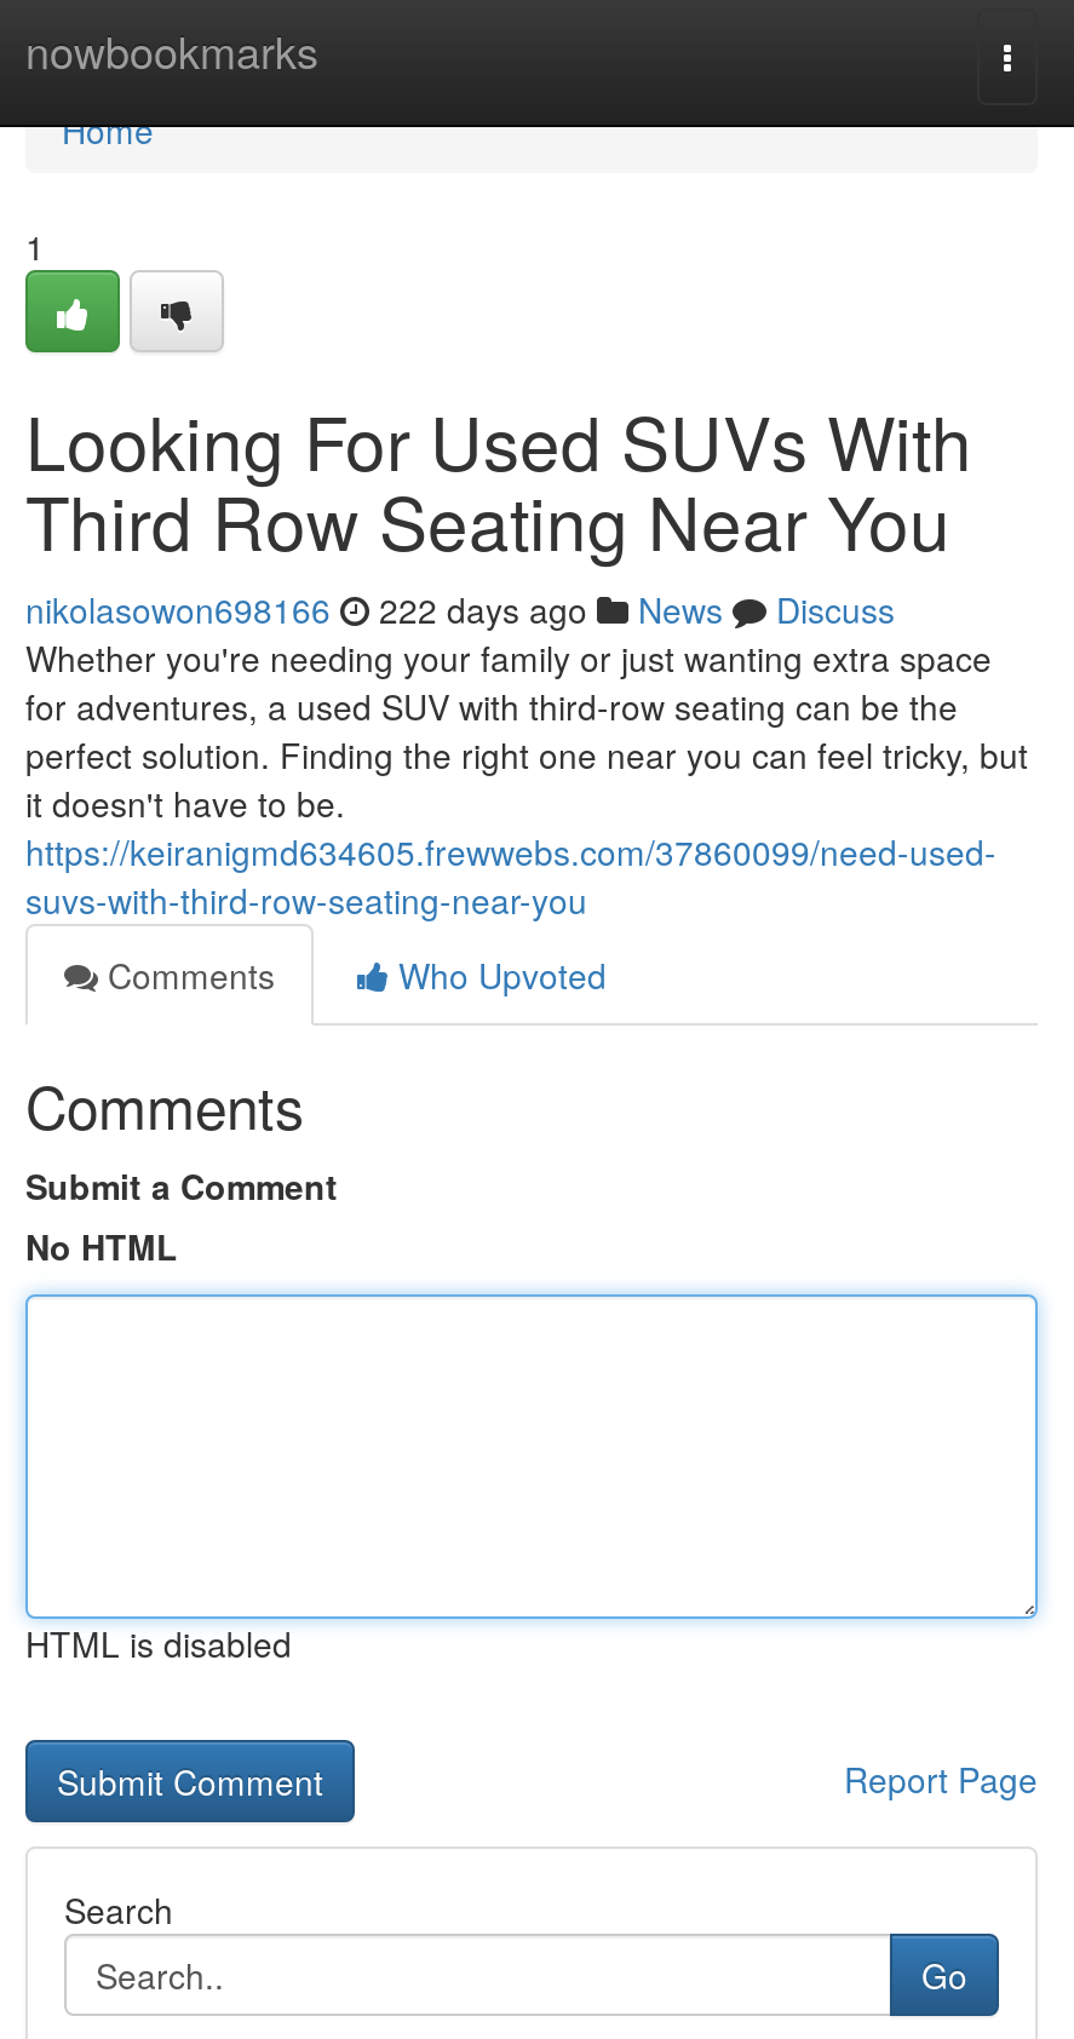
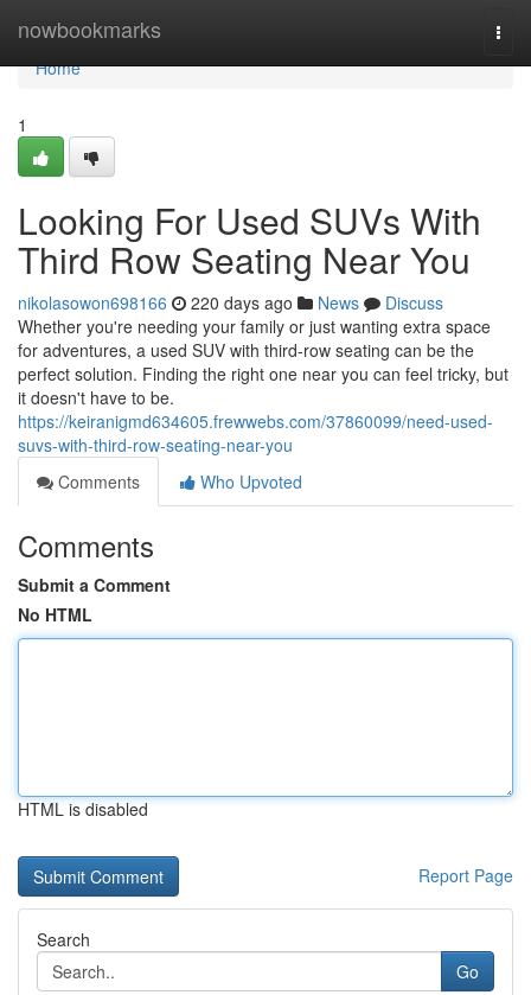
- nikolasowon698166 222 days ago News Discuss
+ nikolasowon698166 220 days ago News Discuss
